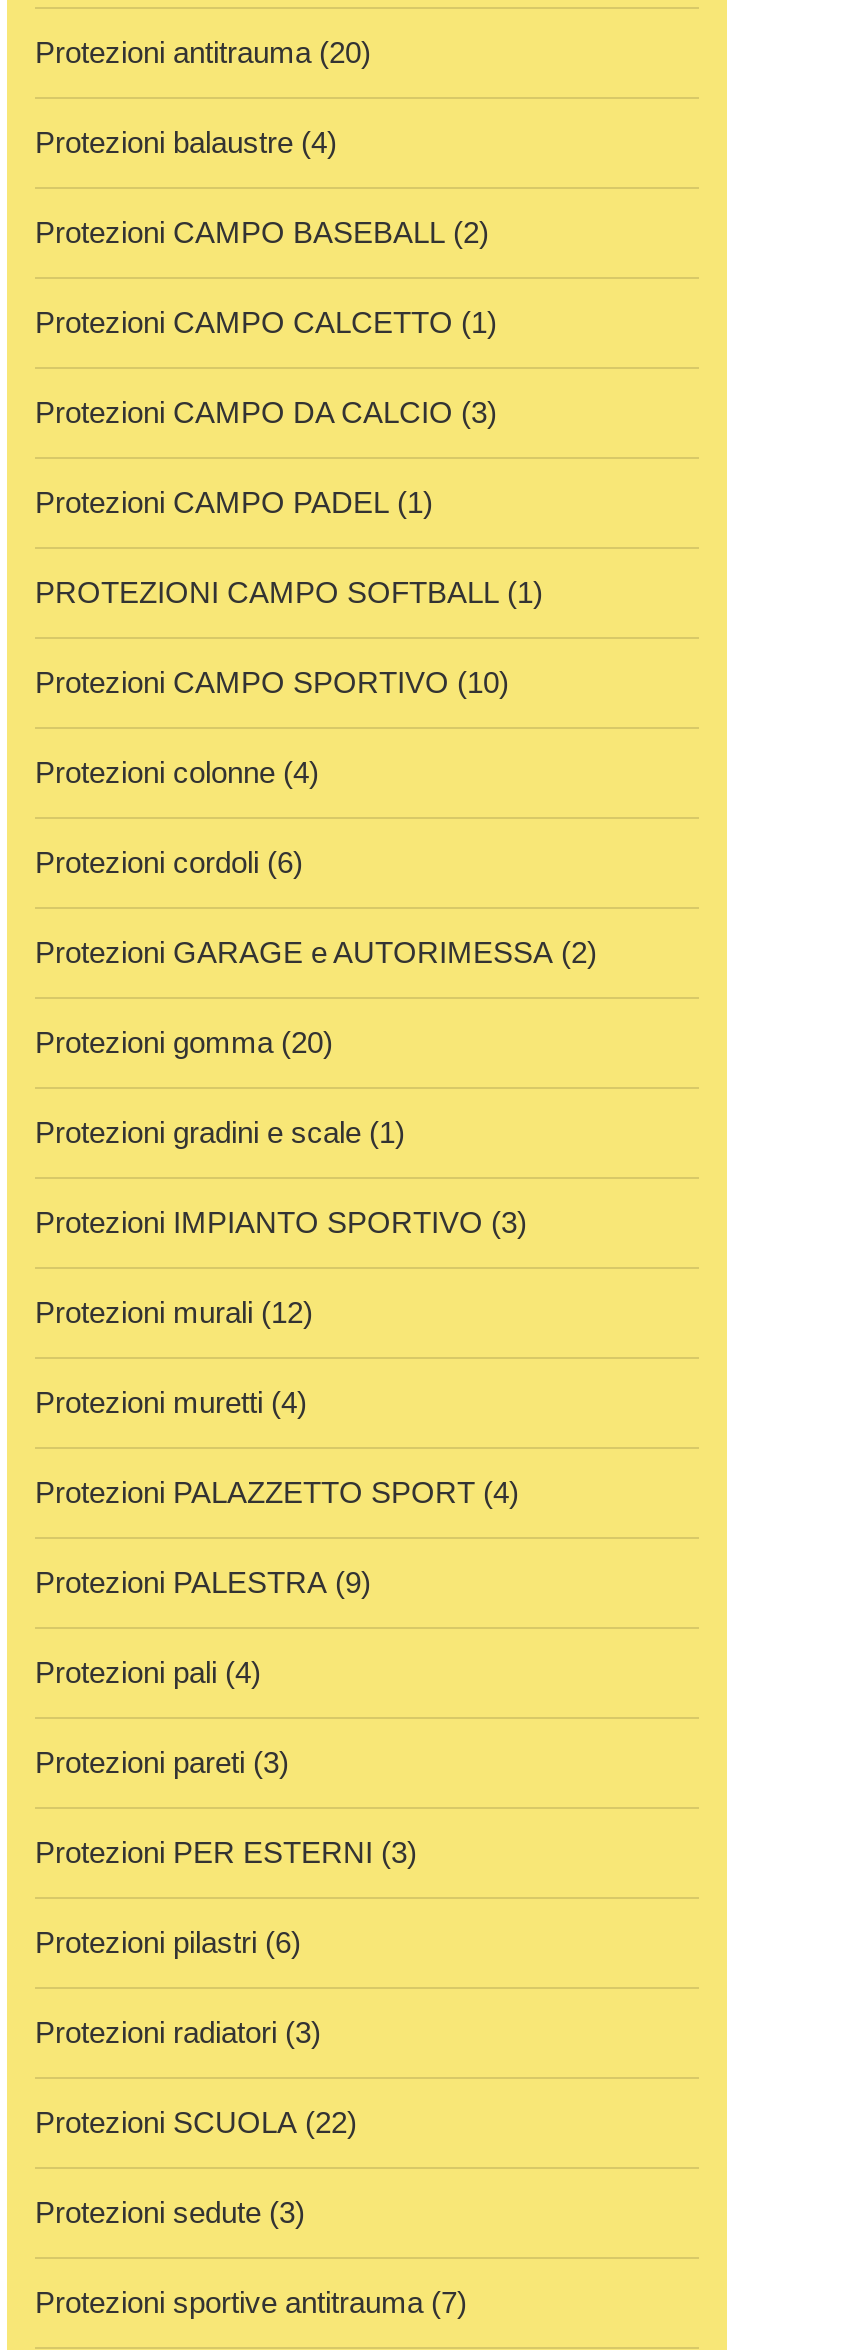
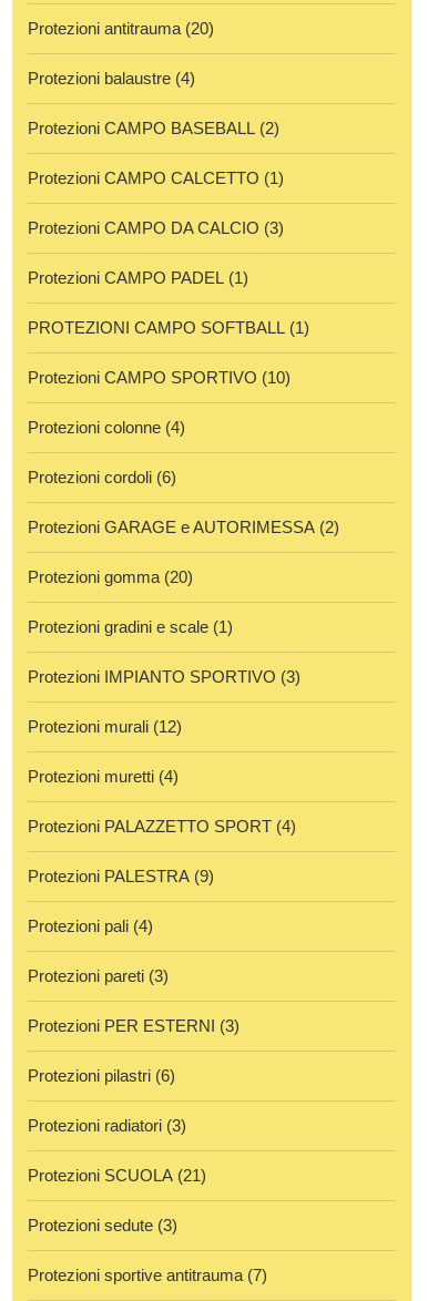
- Protezioni SCUOLA (22)
+ Protezioni SCUOLA (21)
